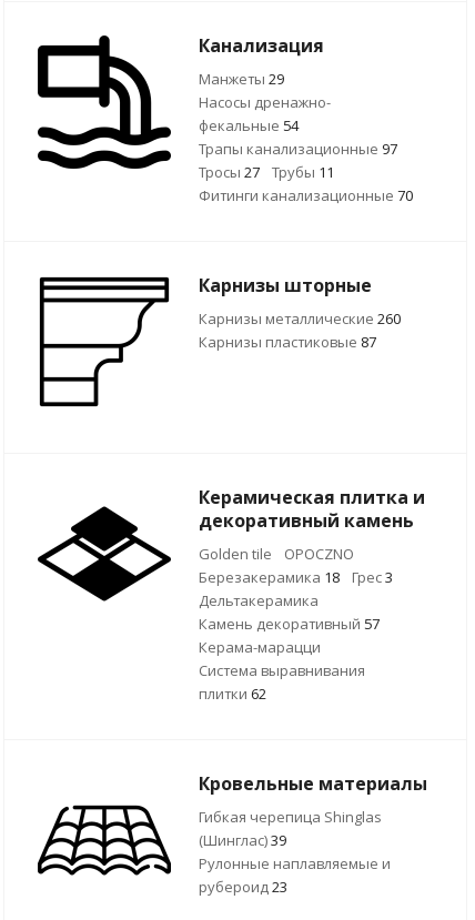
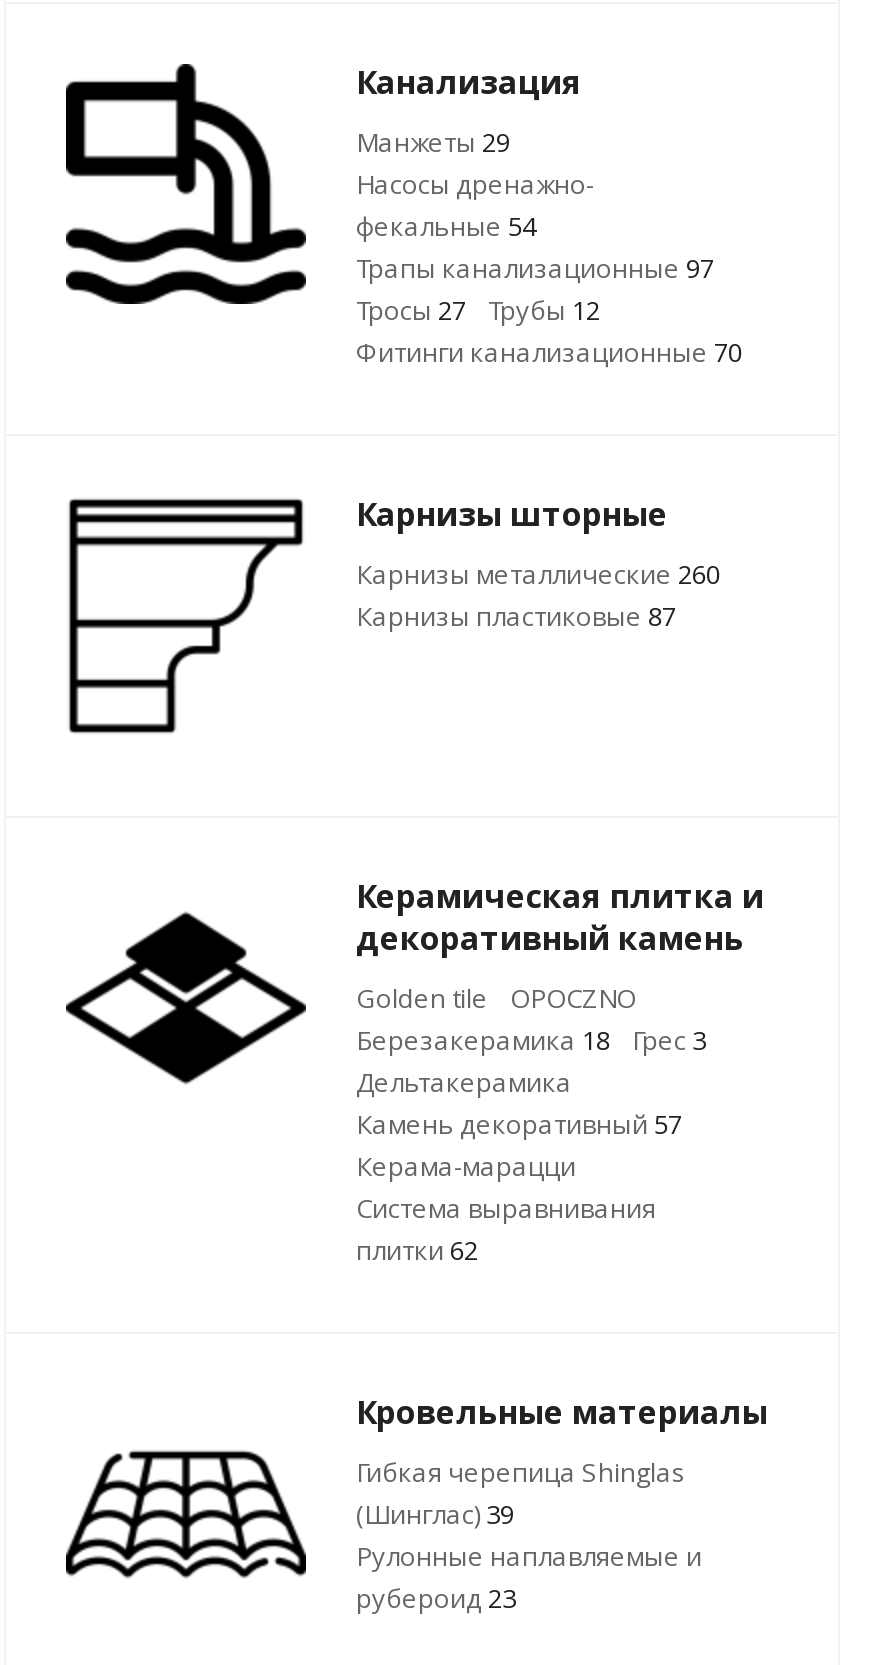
- Тросы 27 Трубы 11
+ Тросы 27 Трубы 12
